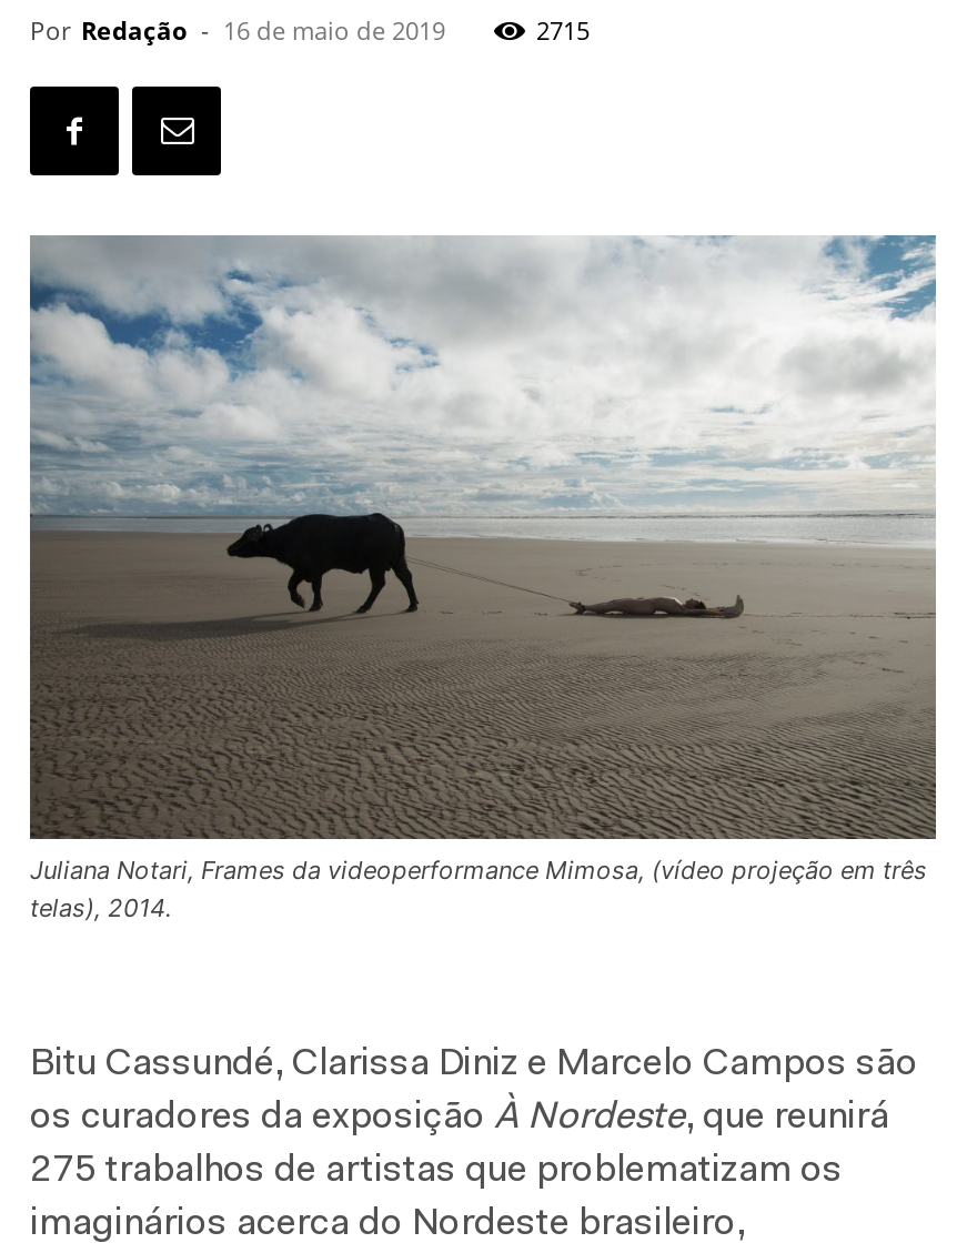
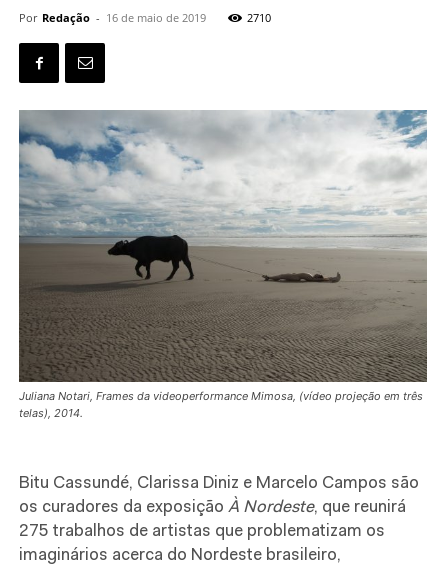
- 2715
+ 2710
